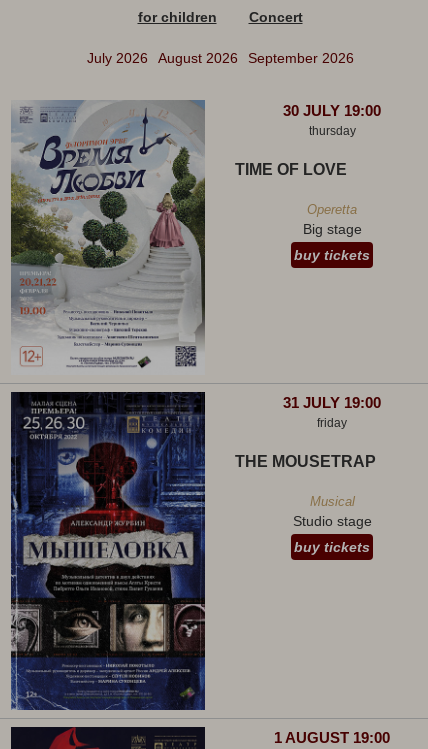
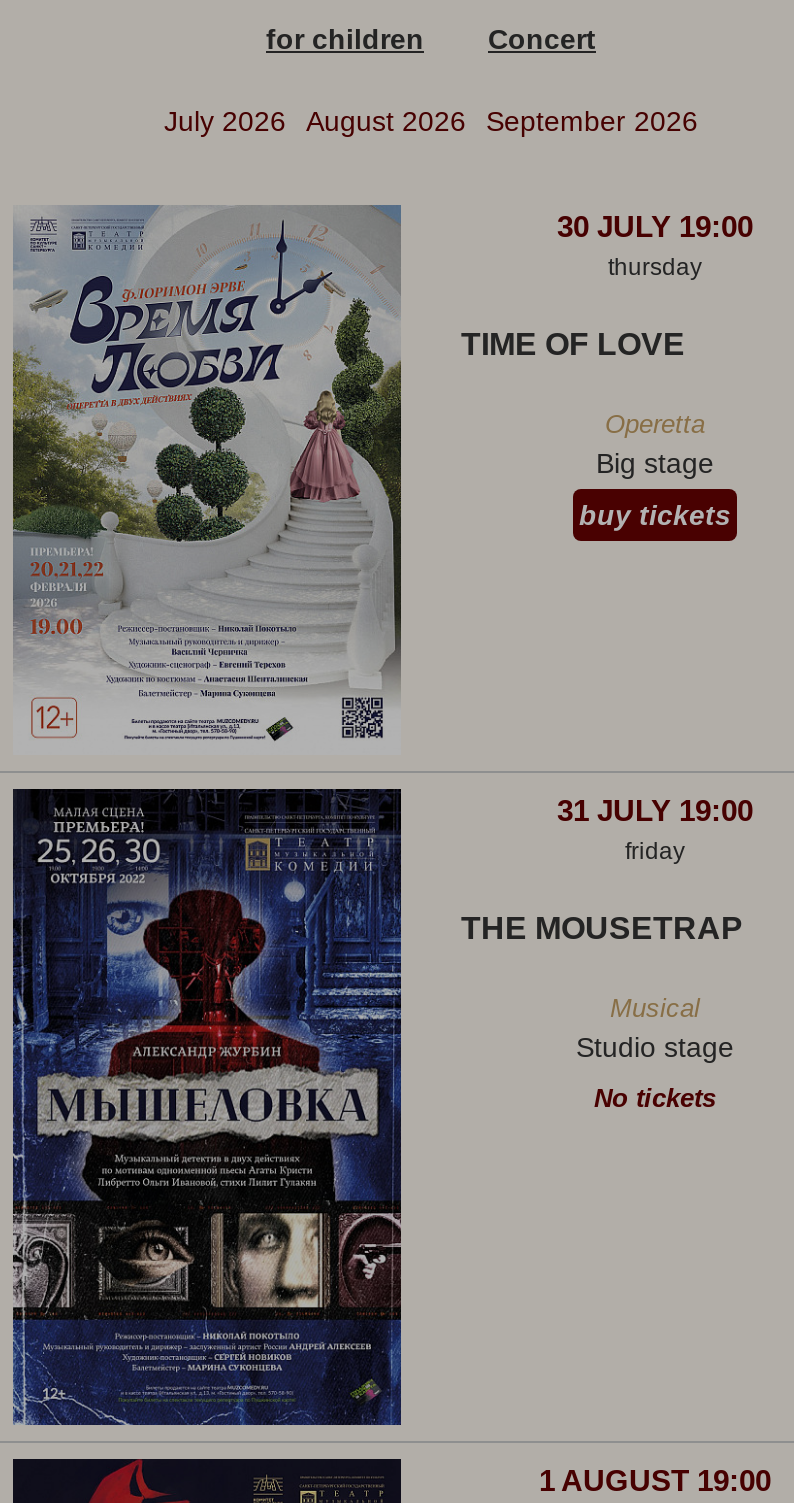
- buy tickets
+ No tickets
